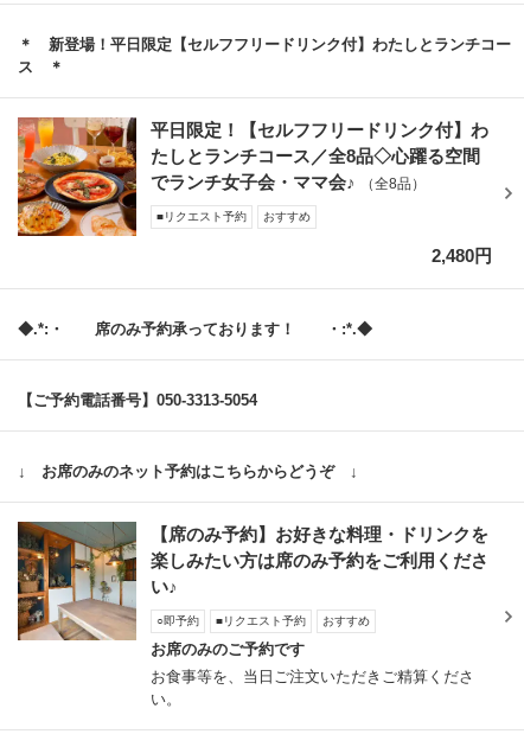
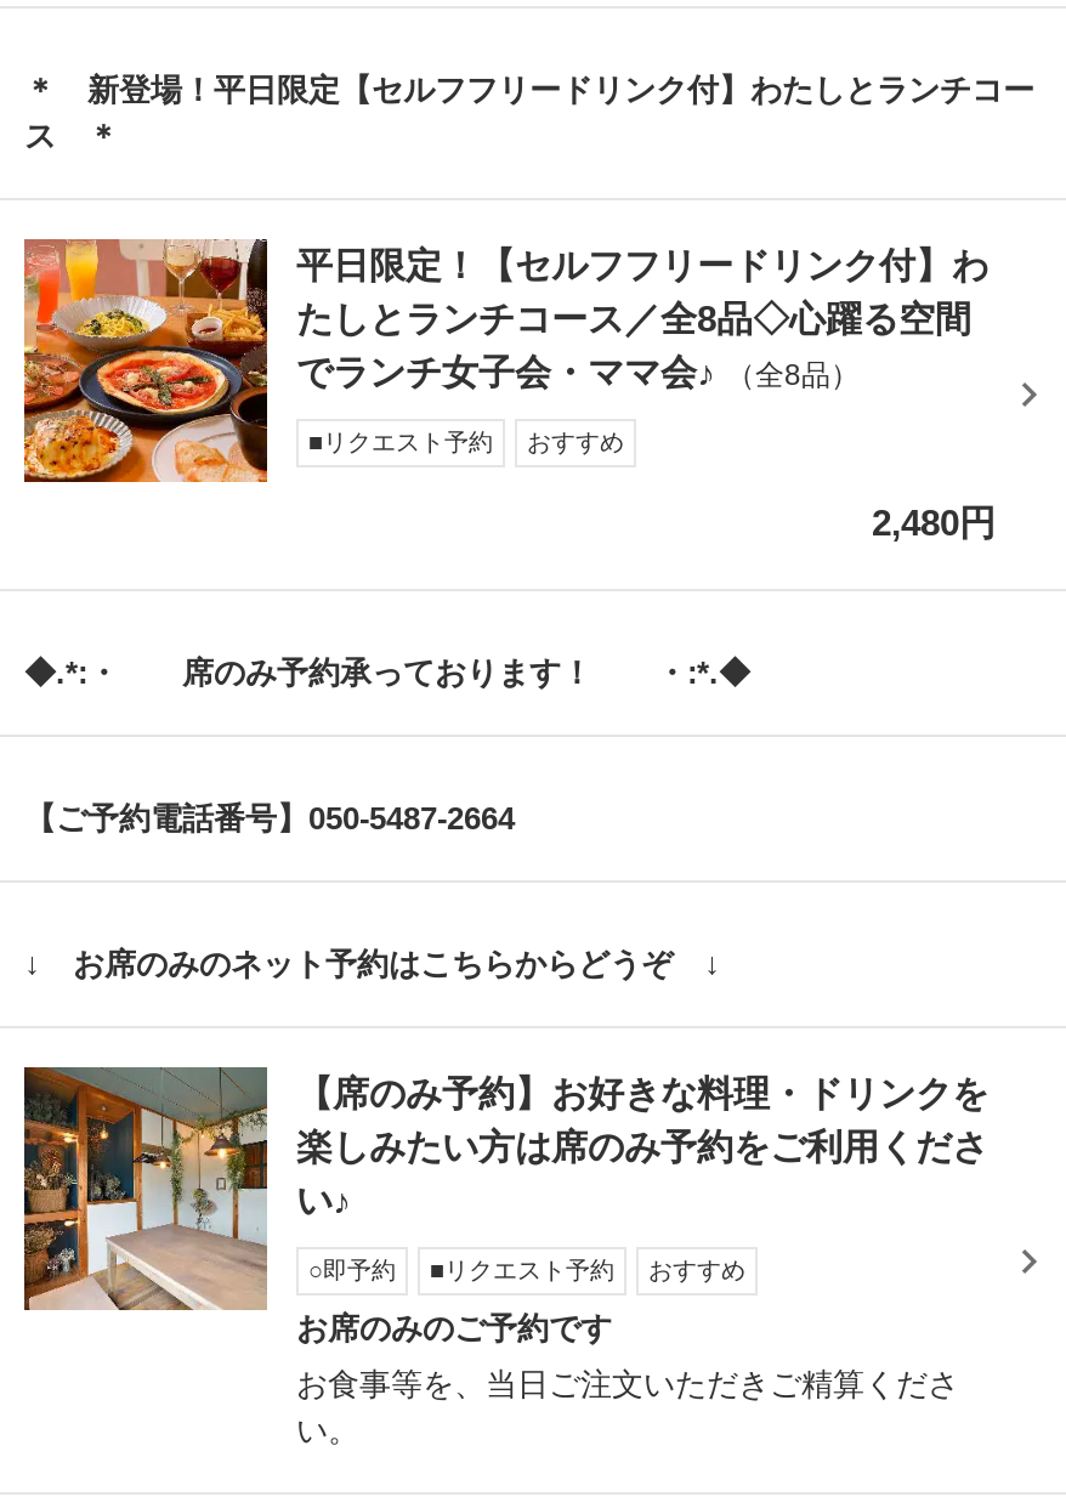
- 【ご予約電話番号】050-3313-5054
+ 【ご予約電話番号】050-5487-2664
